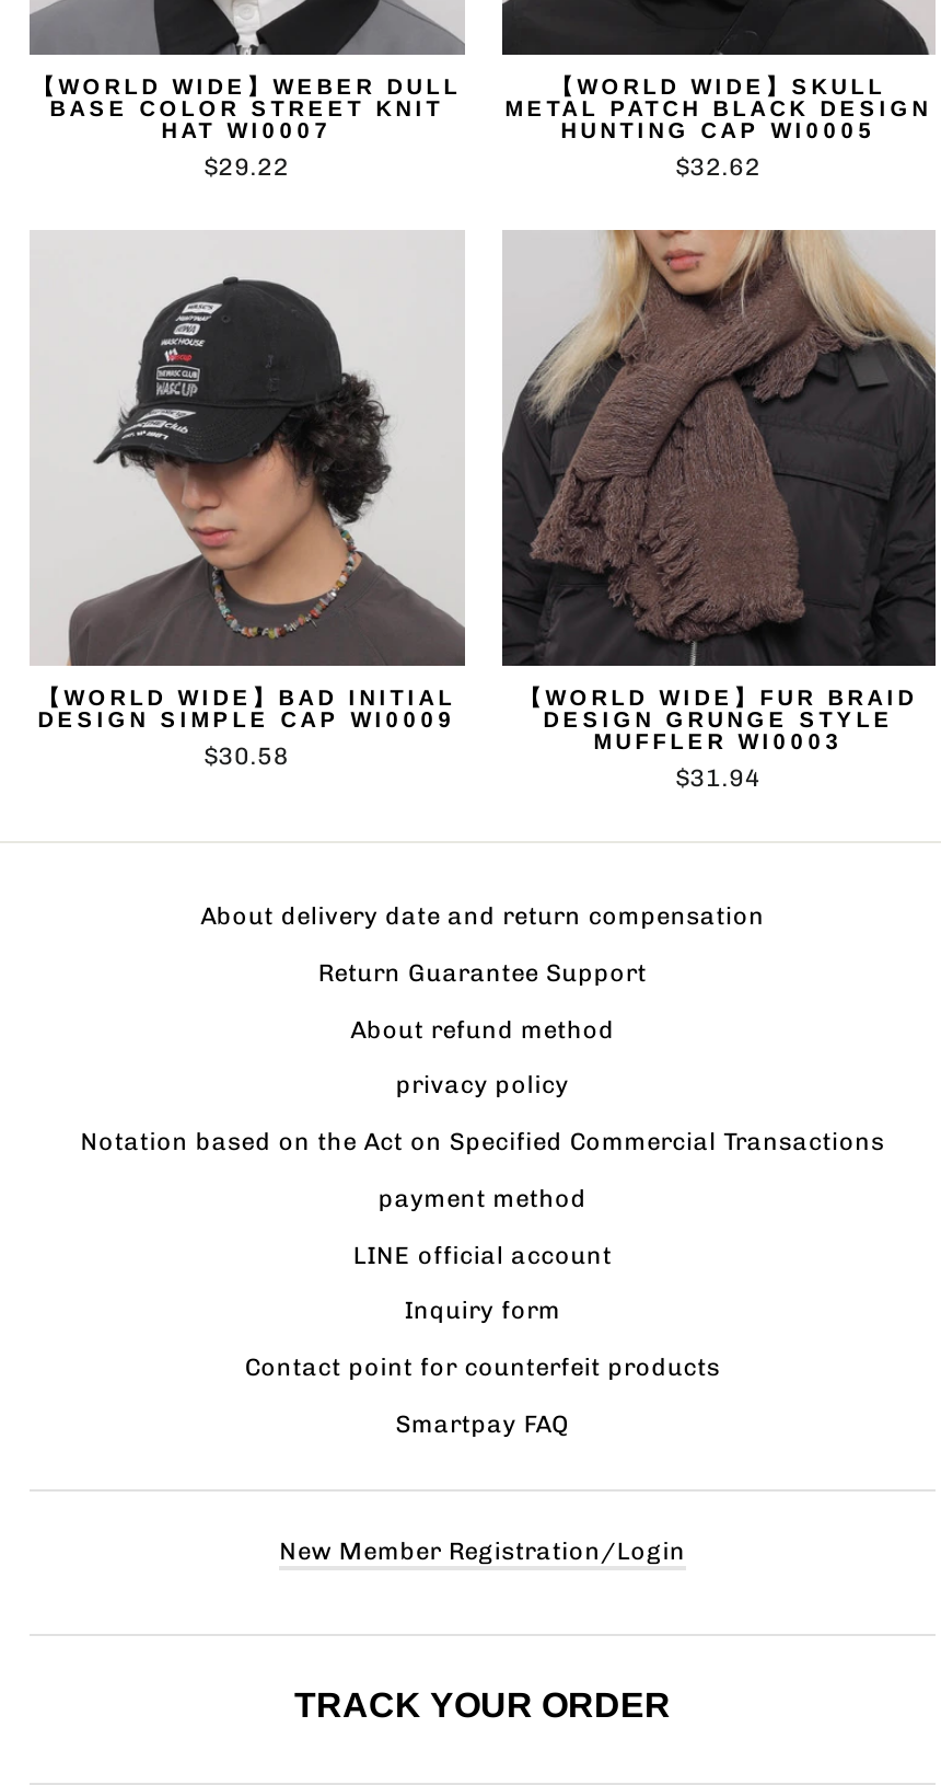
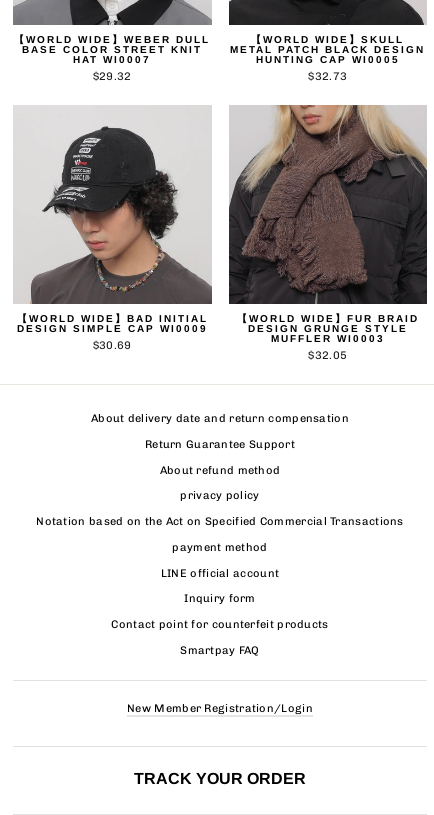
- $29.22
+ $29.32

- $32.62
+ $32.73

- $30.58
+ $30.69

- $31.94
+ $32.05
